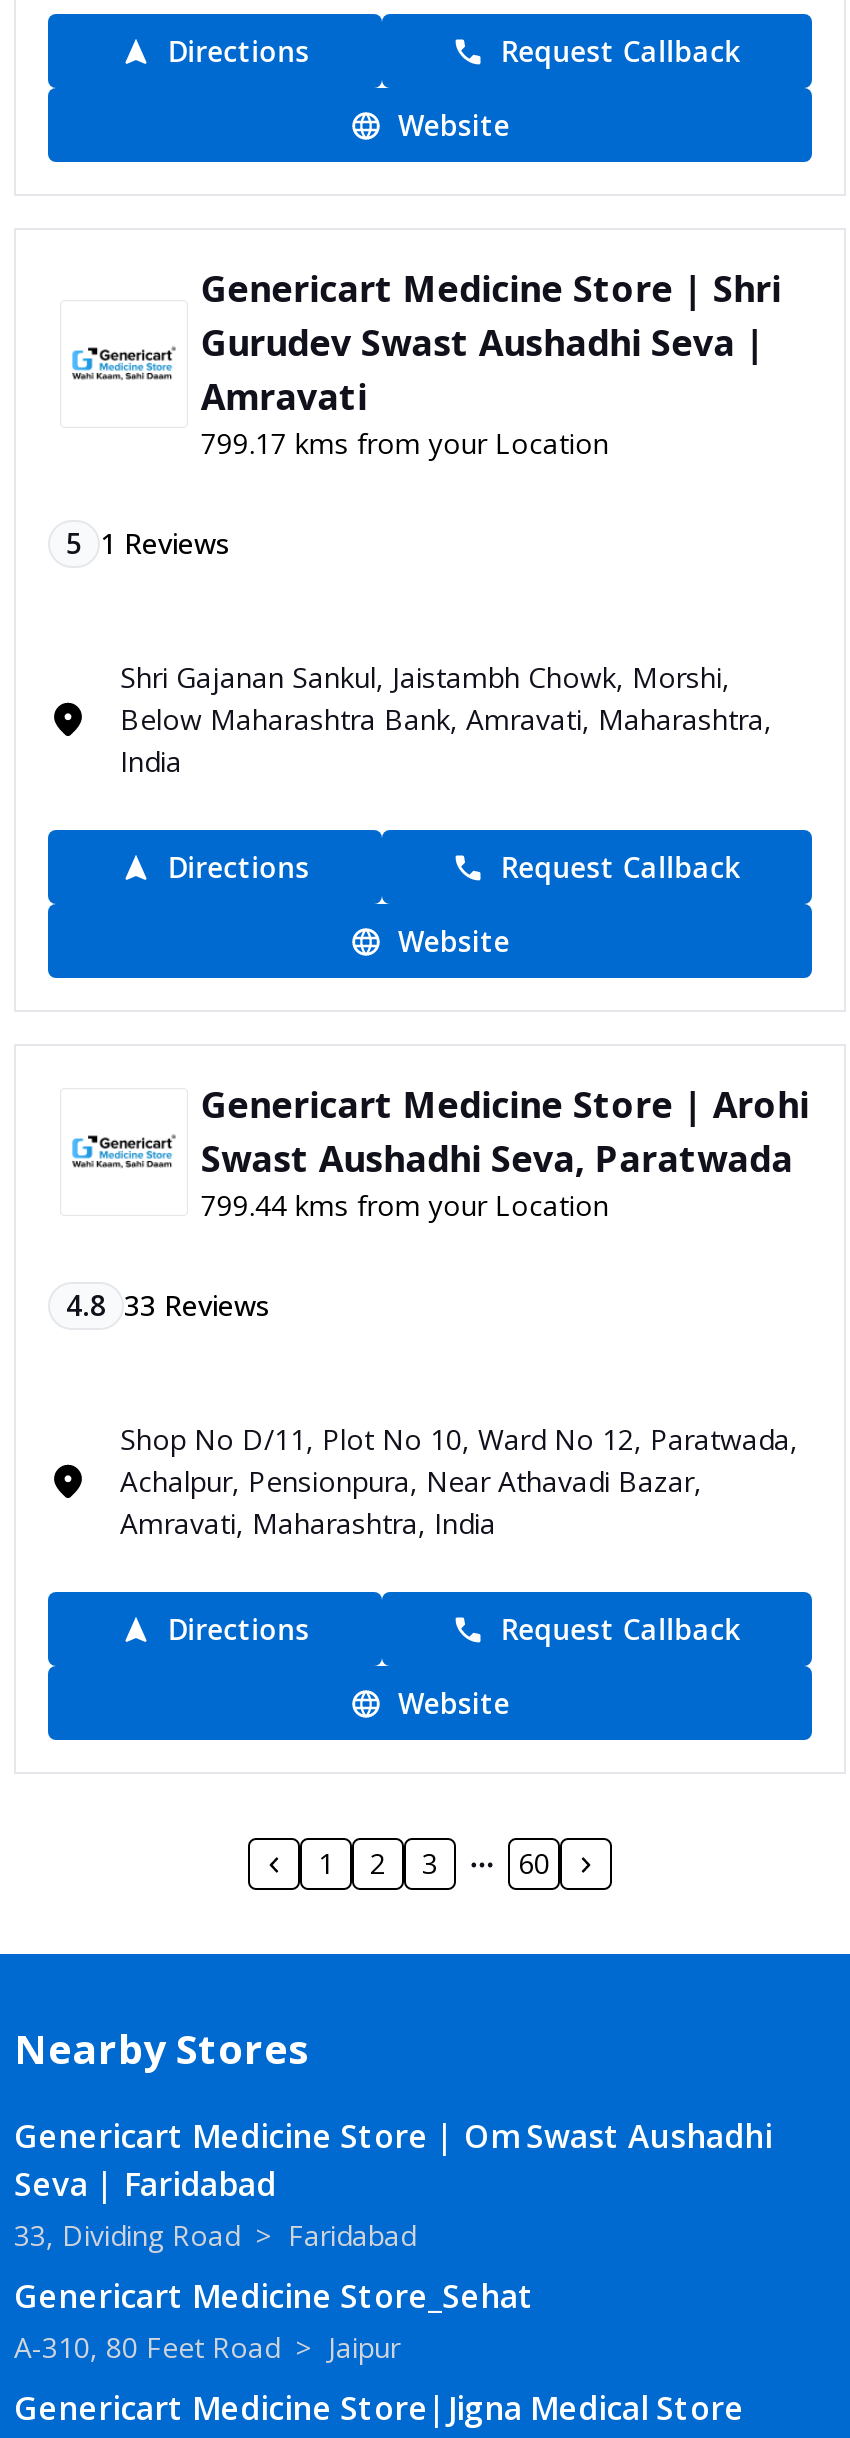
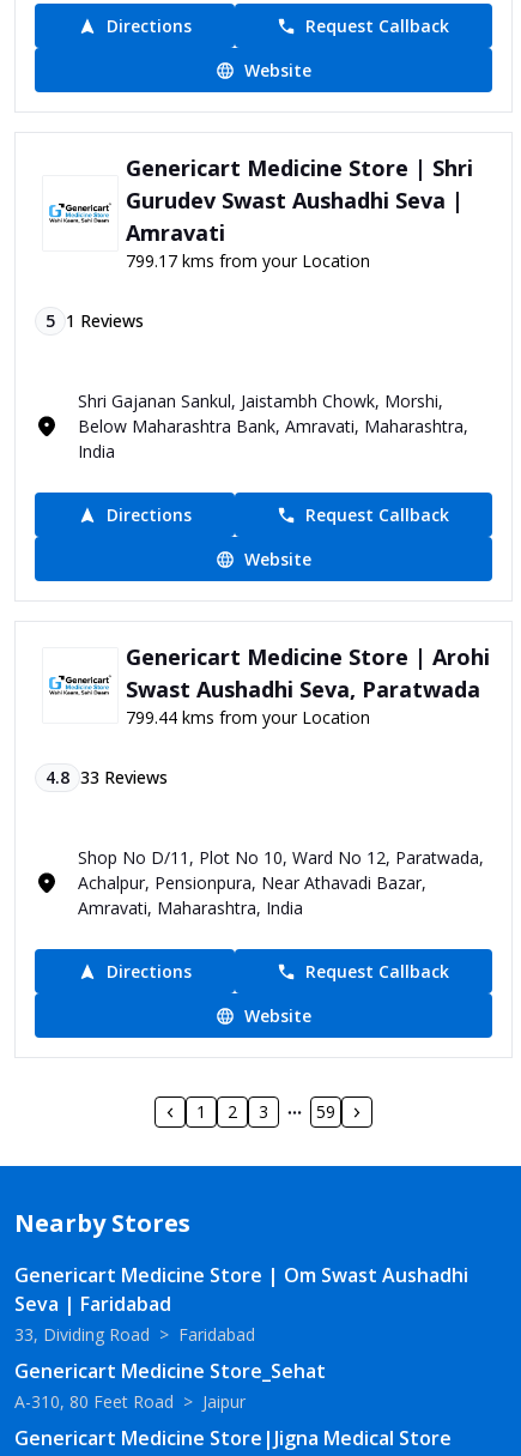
- 60
+ 59
